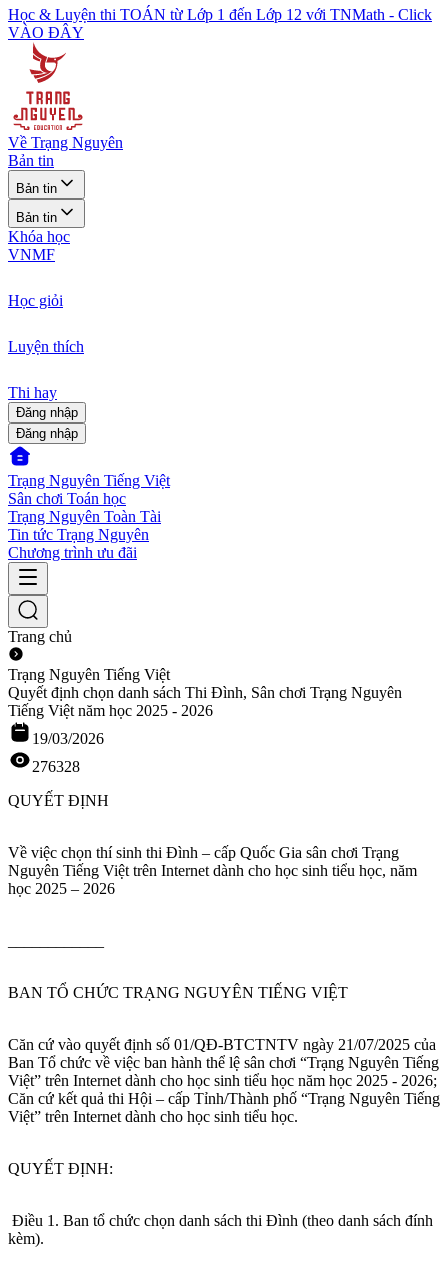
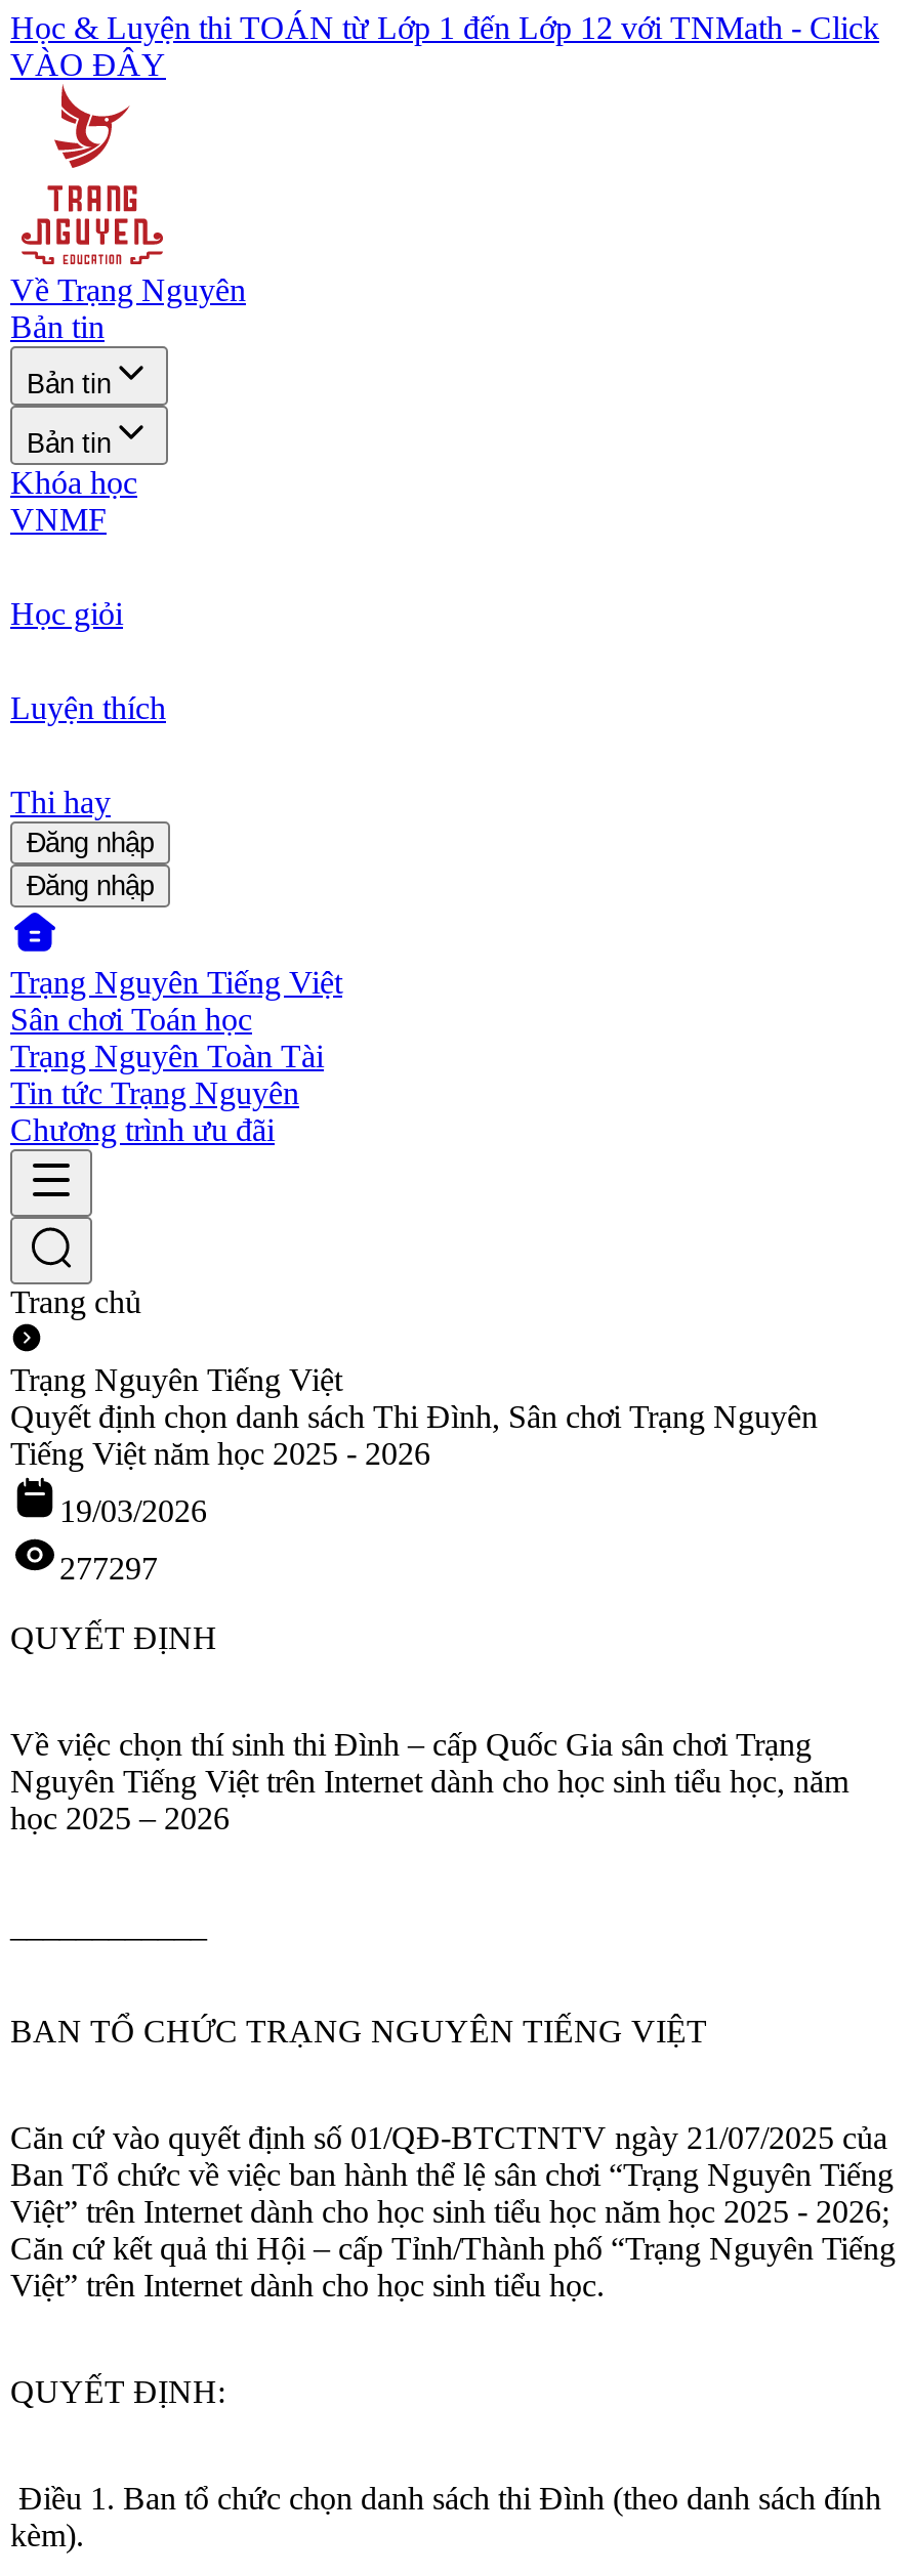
- 276328
+ 277297
